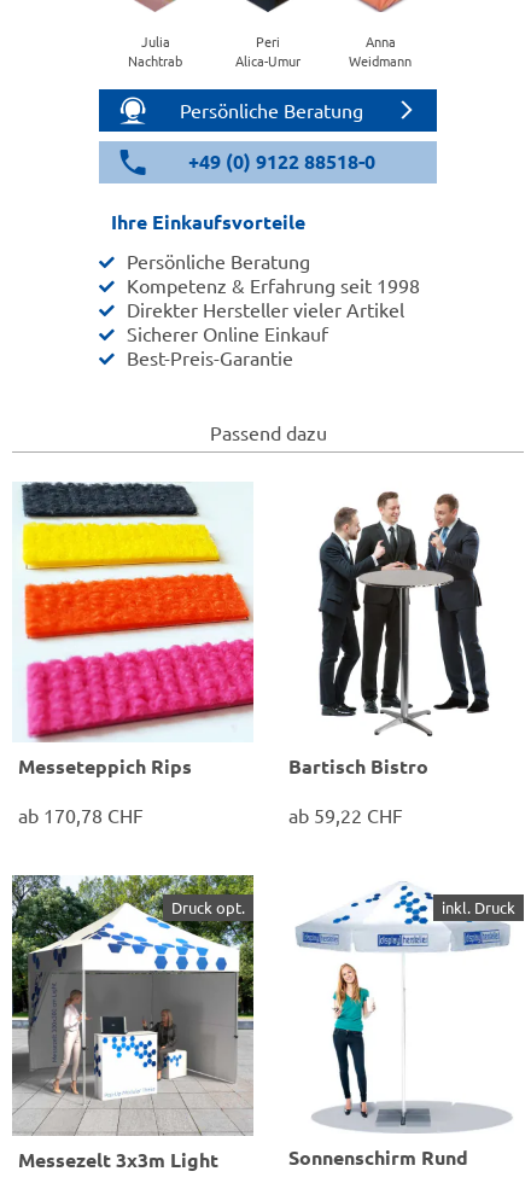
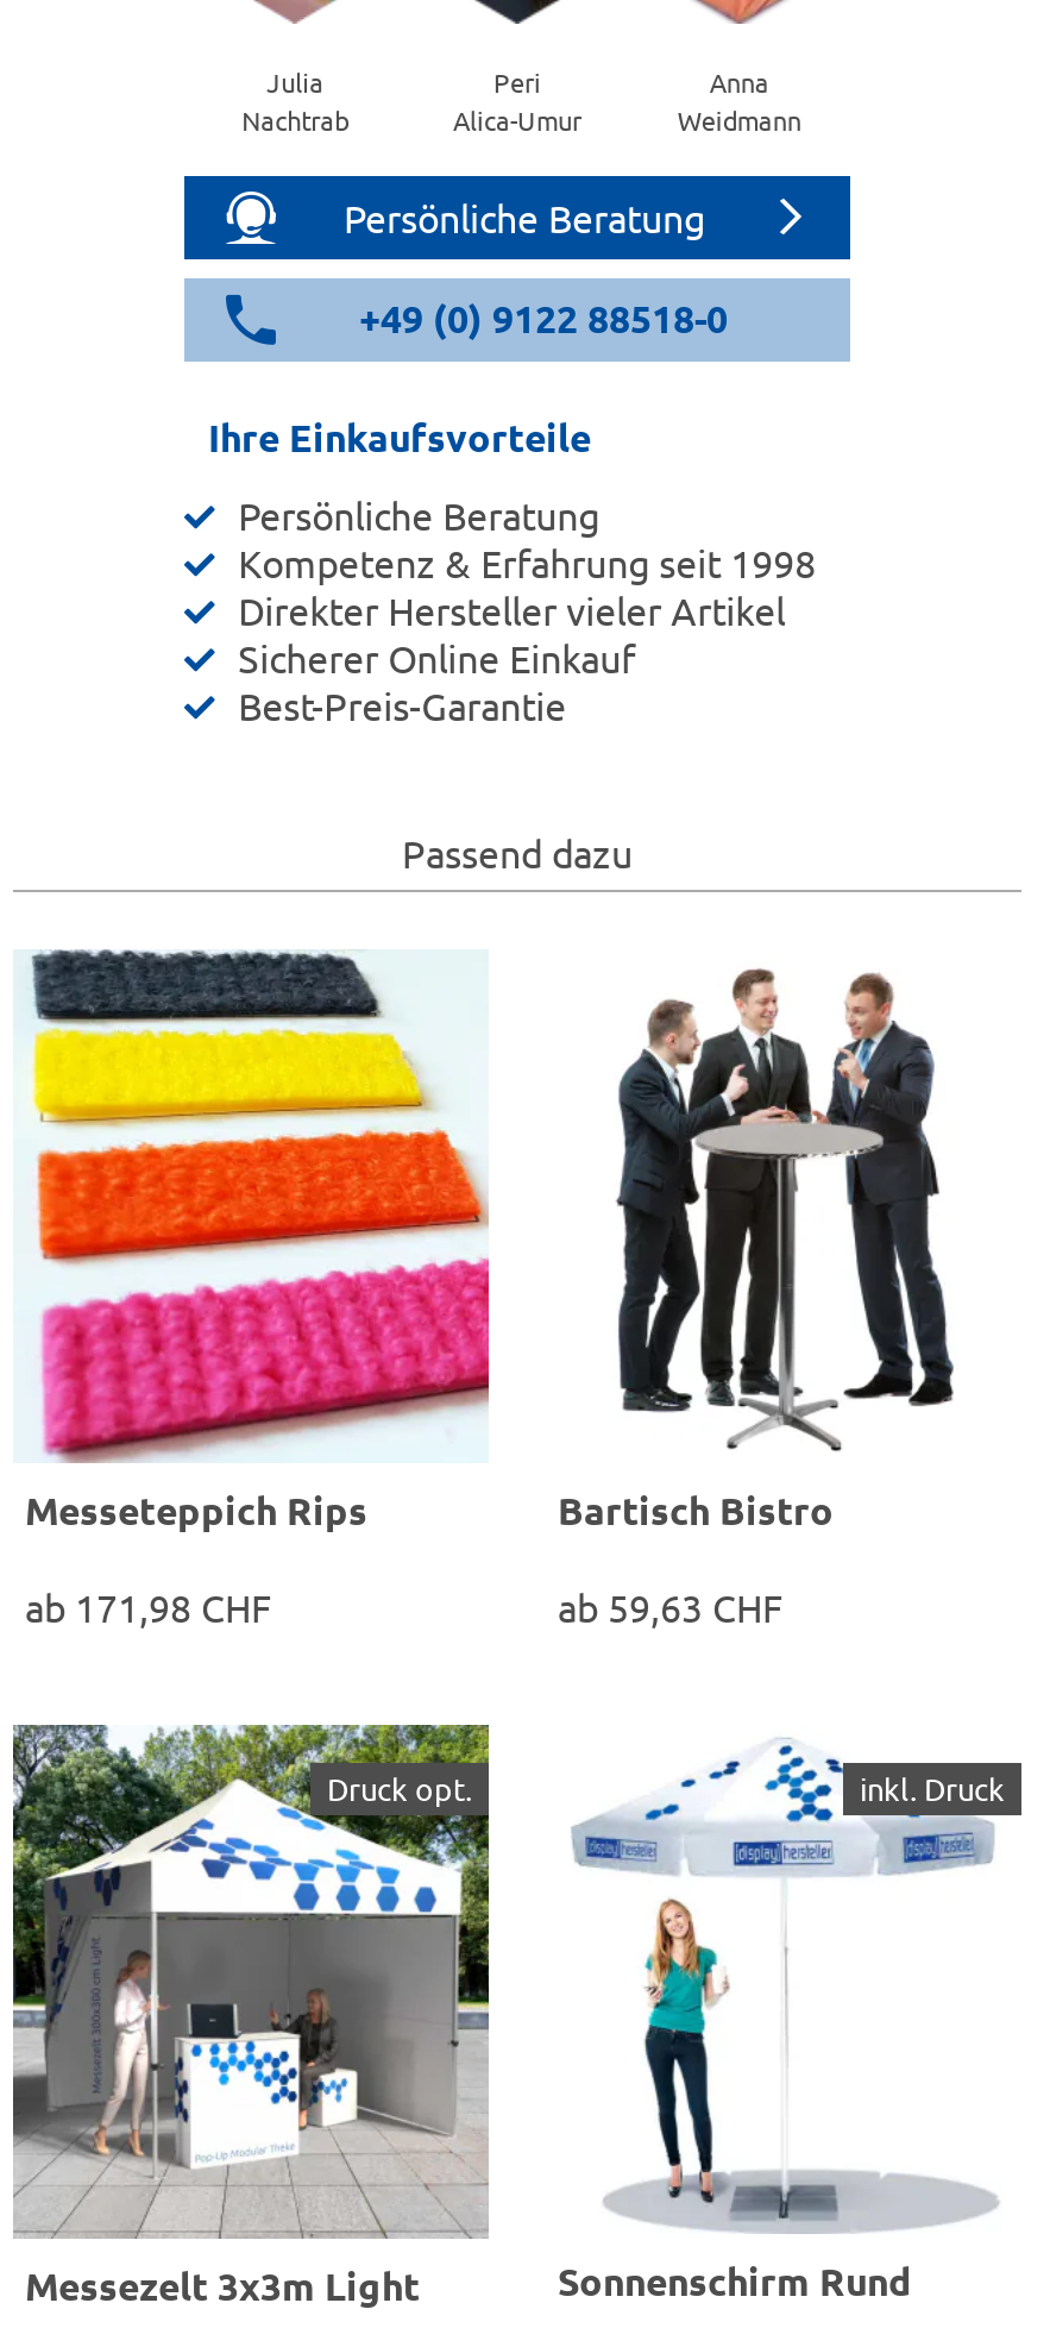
- ab 170,78 CHF
+ ab 171,98 CHF

- ab 59,22 CHF
+ ab 59,63 CHF
